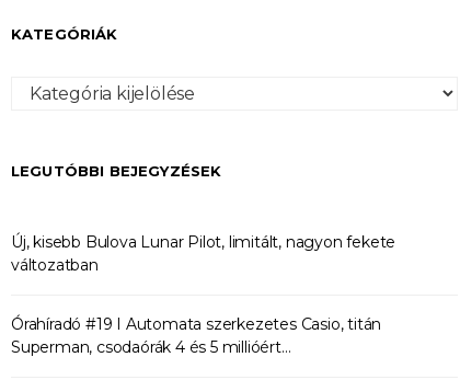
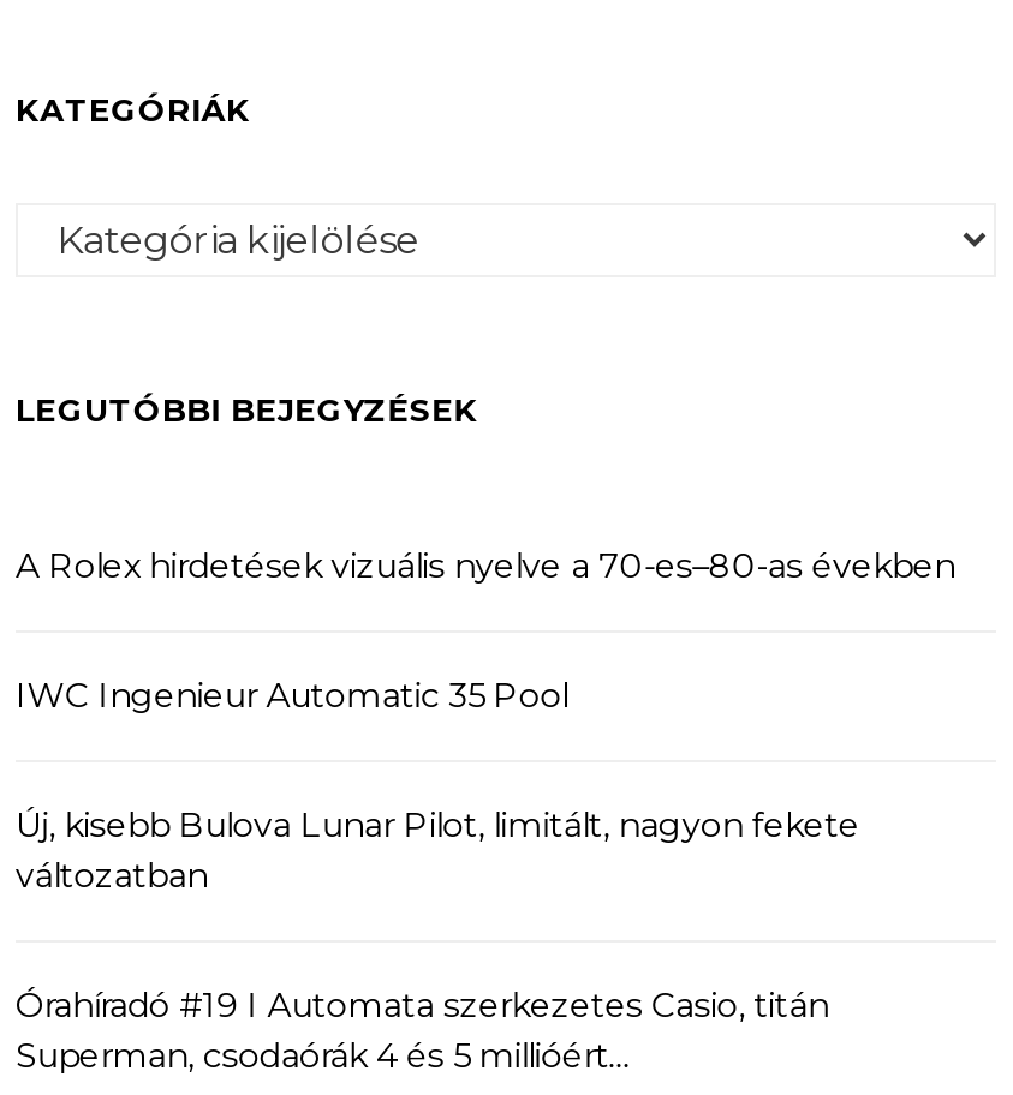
+ A Rolex hirdetések vizuális nyelve a 70-es–80-as években
+ IWC Ingenieur Automatic 35 Pool
